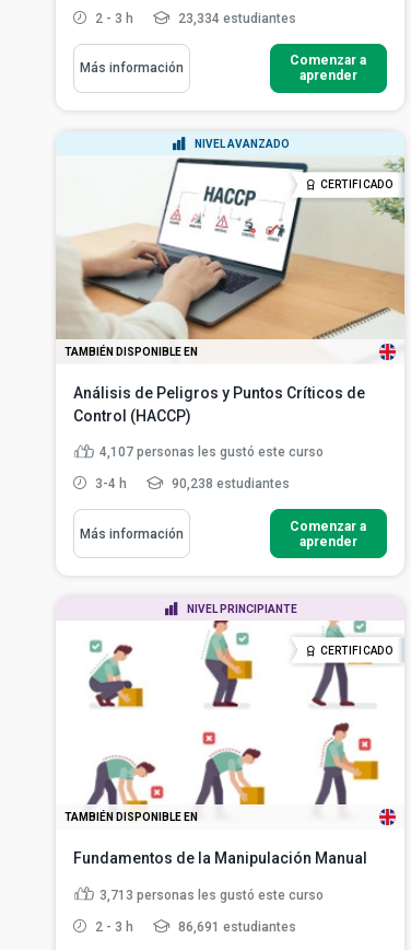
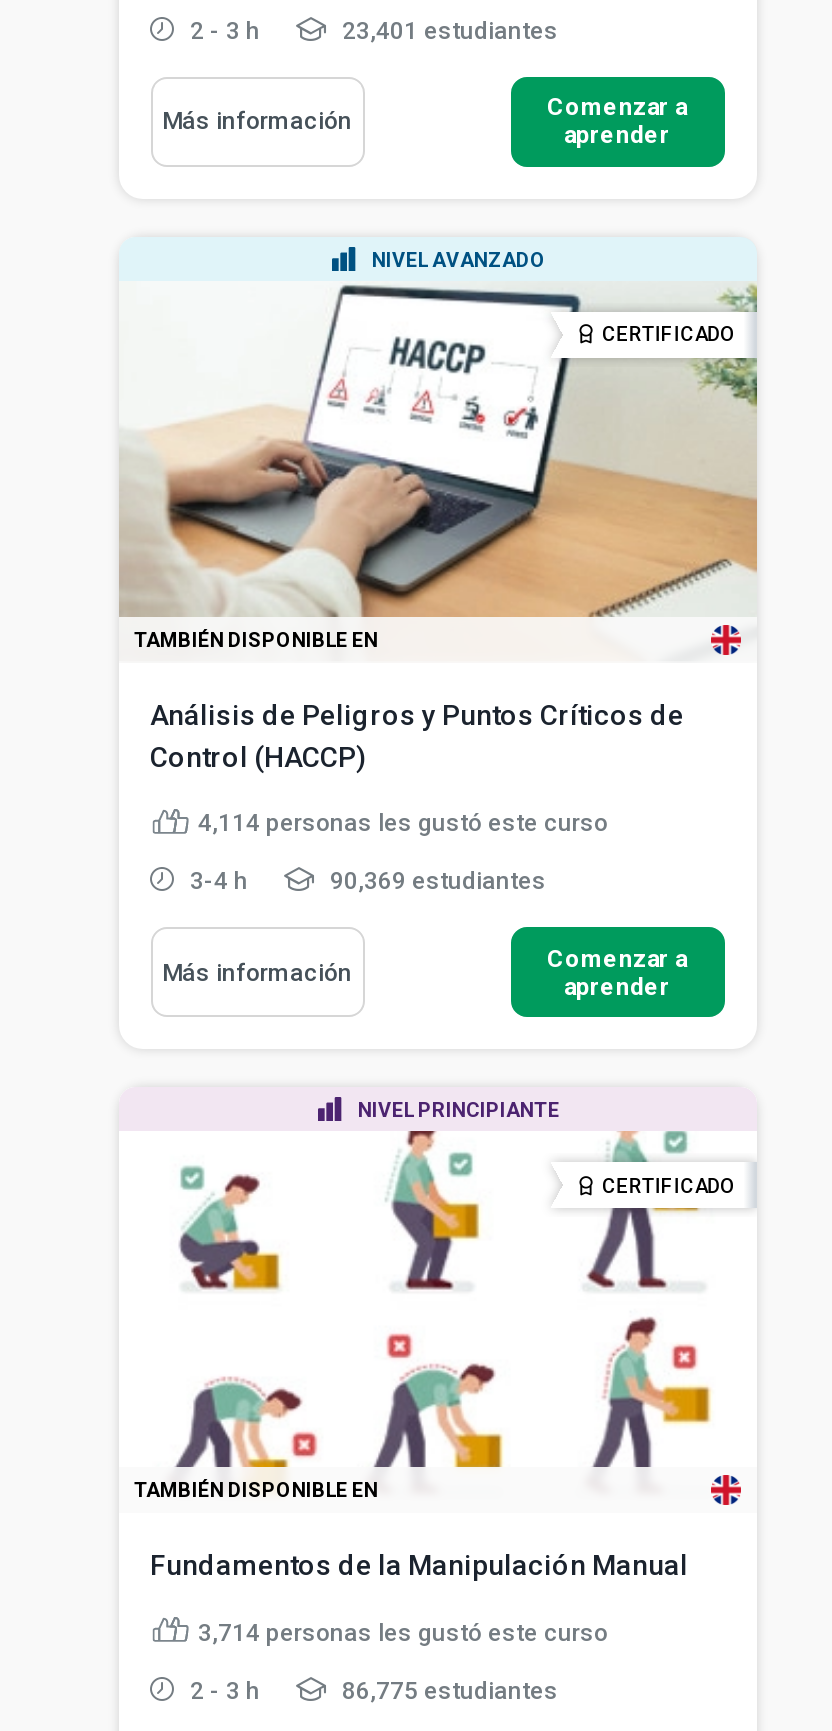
- 23,334 estudiantes
+ 23,401 estudiantes

- 4,107 personas les gustó este curso
+ 4,114 personas les gustó este curso

- 90,238 estudiantes
+ 90,369 estudiantes

- 3,713 personas les gustó este curso
+ 3,714 personas les gustó este curso

- 86,691 estudiantes
+ 86,775 estudiantes
